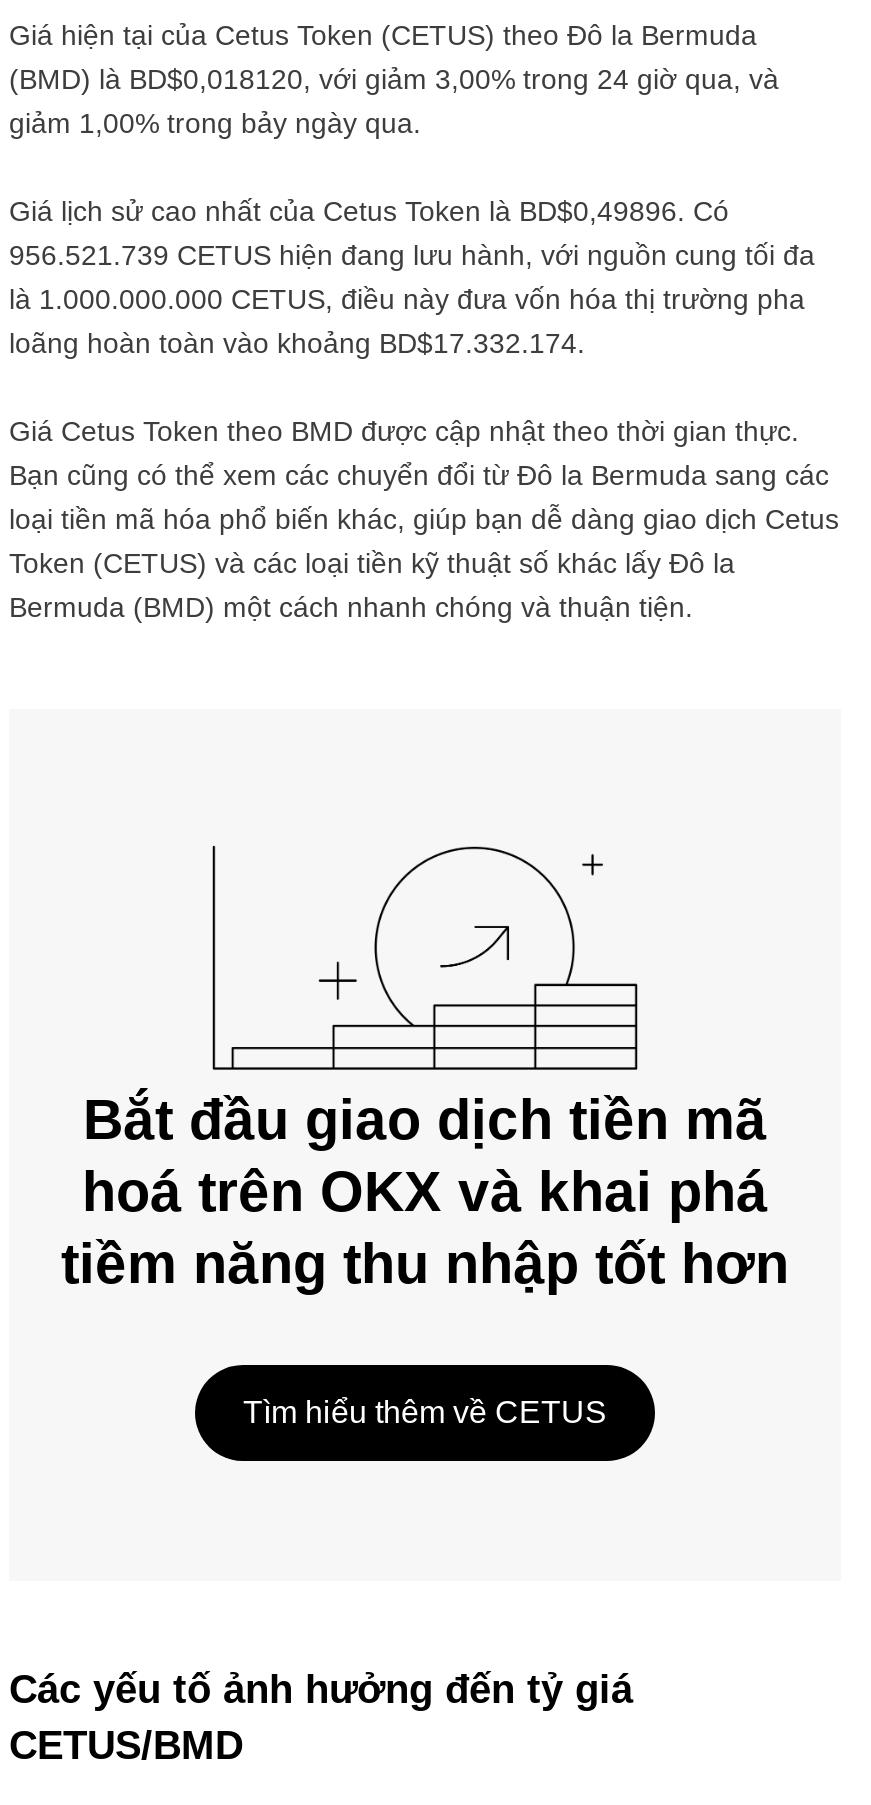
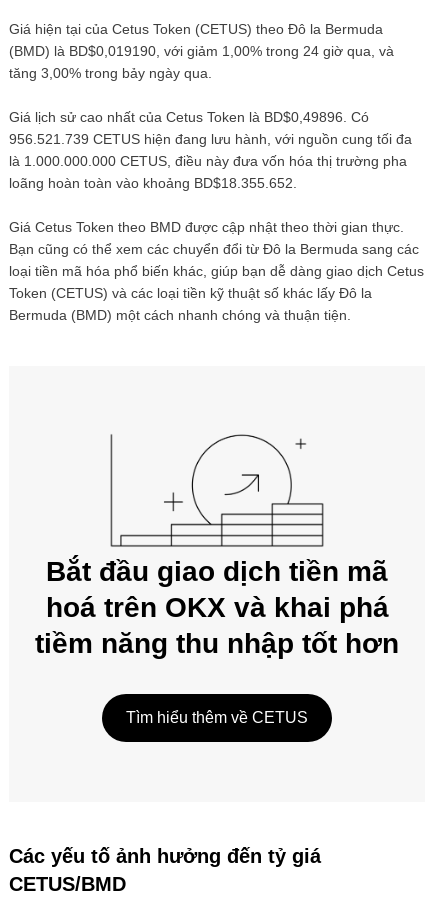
- (BMD) là BD$0,018120, với giảm 3,00% trong 24 giờ qua, và
+ (BMD) là BD$0,019190, với giảm 1,00% trong 24 giờ qua, và

- giảm 1,00% trong bảy ngày qua.
+ tăng 3,00% trong bảy ngày qua.

- loãng hoàn toàn vào khoảng BD$17.332.174.
+ loãng hoàn toàn vào khoảng BD$18.355.652.
